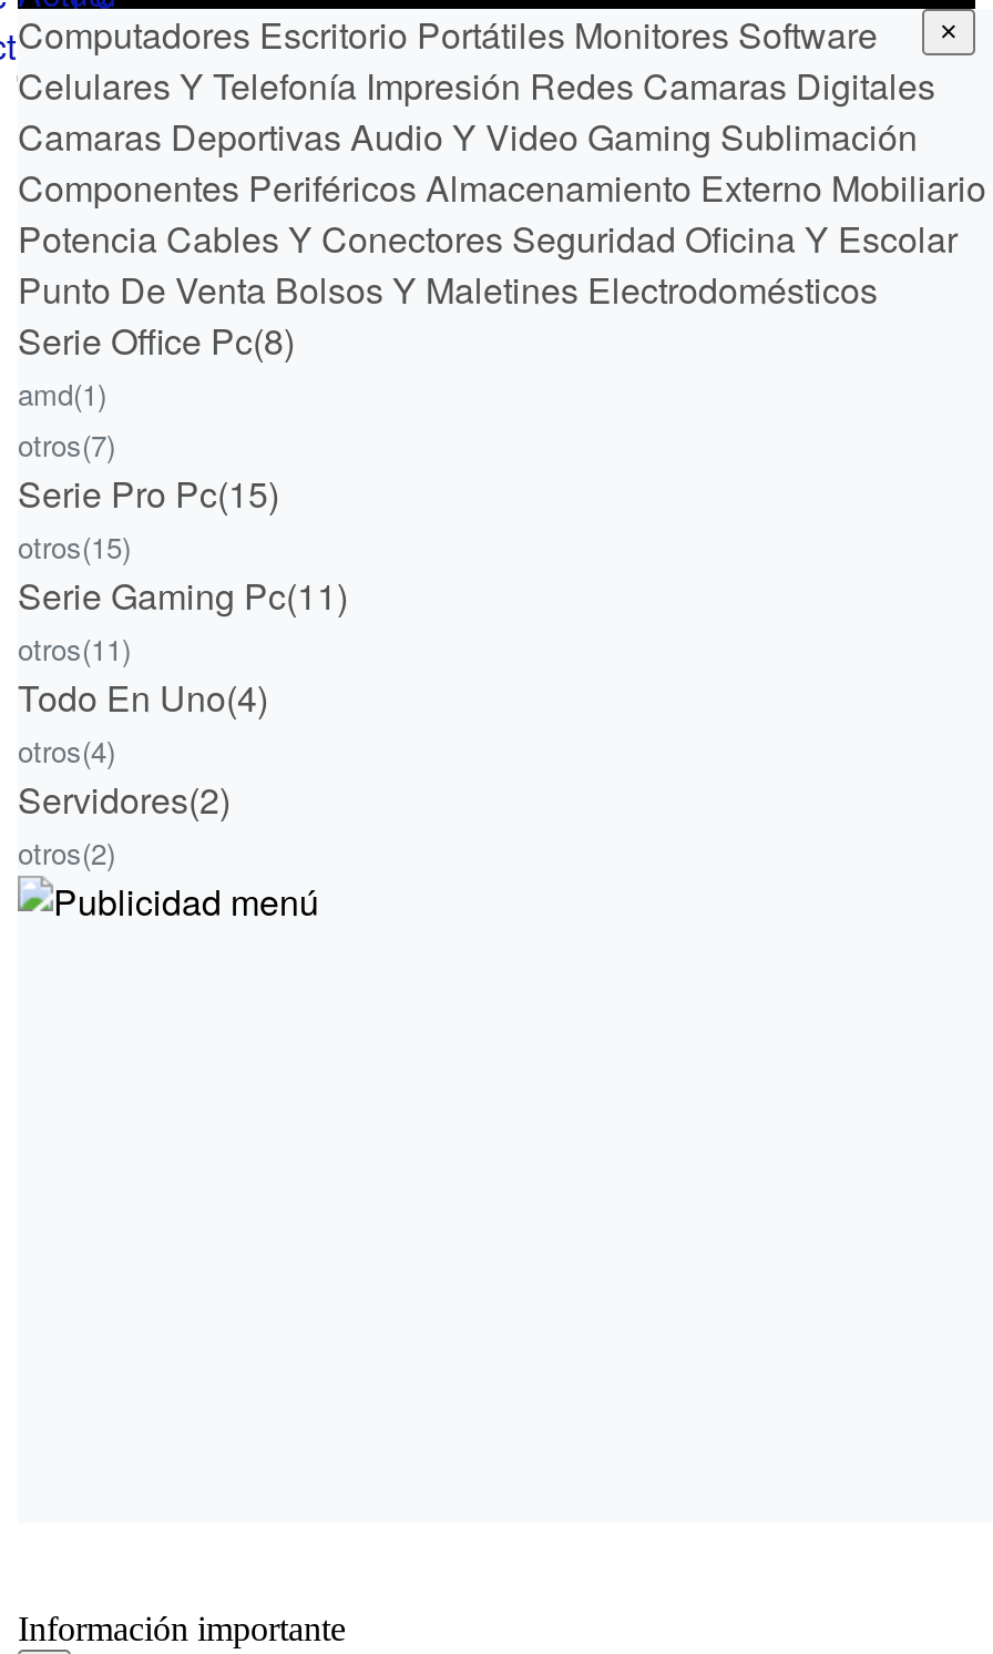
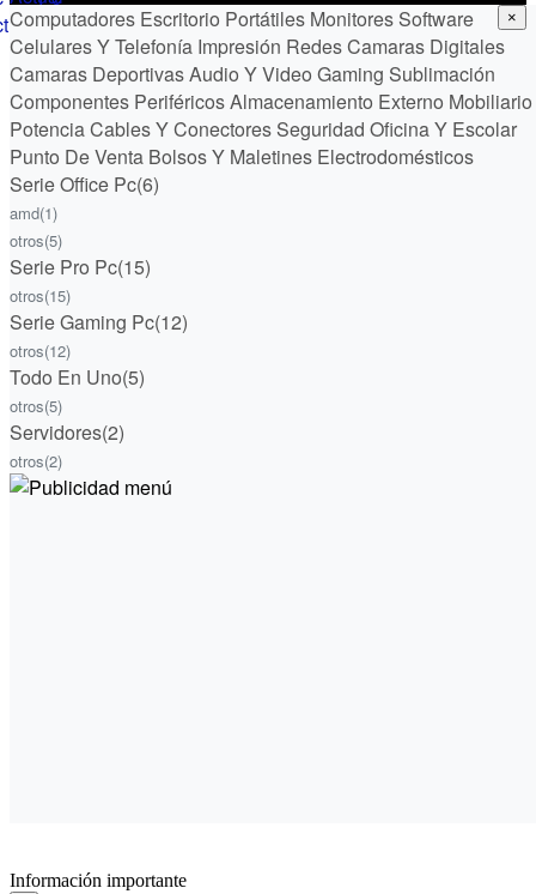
- Serie Office Pc(8)
+ Serie Office Pc(6)

- otros(7)
+ otros(5)

- Serie Gaming Pc(11)
+ Serie Gaming Pc(12)

- otros(11)
+ otros(12)

- Todo En Uno(4)
+ Todo En Uno(5)

- otros(4)
+ otros(5)
